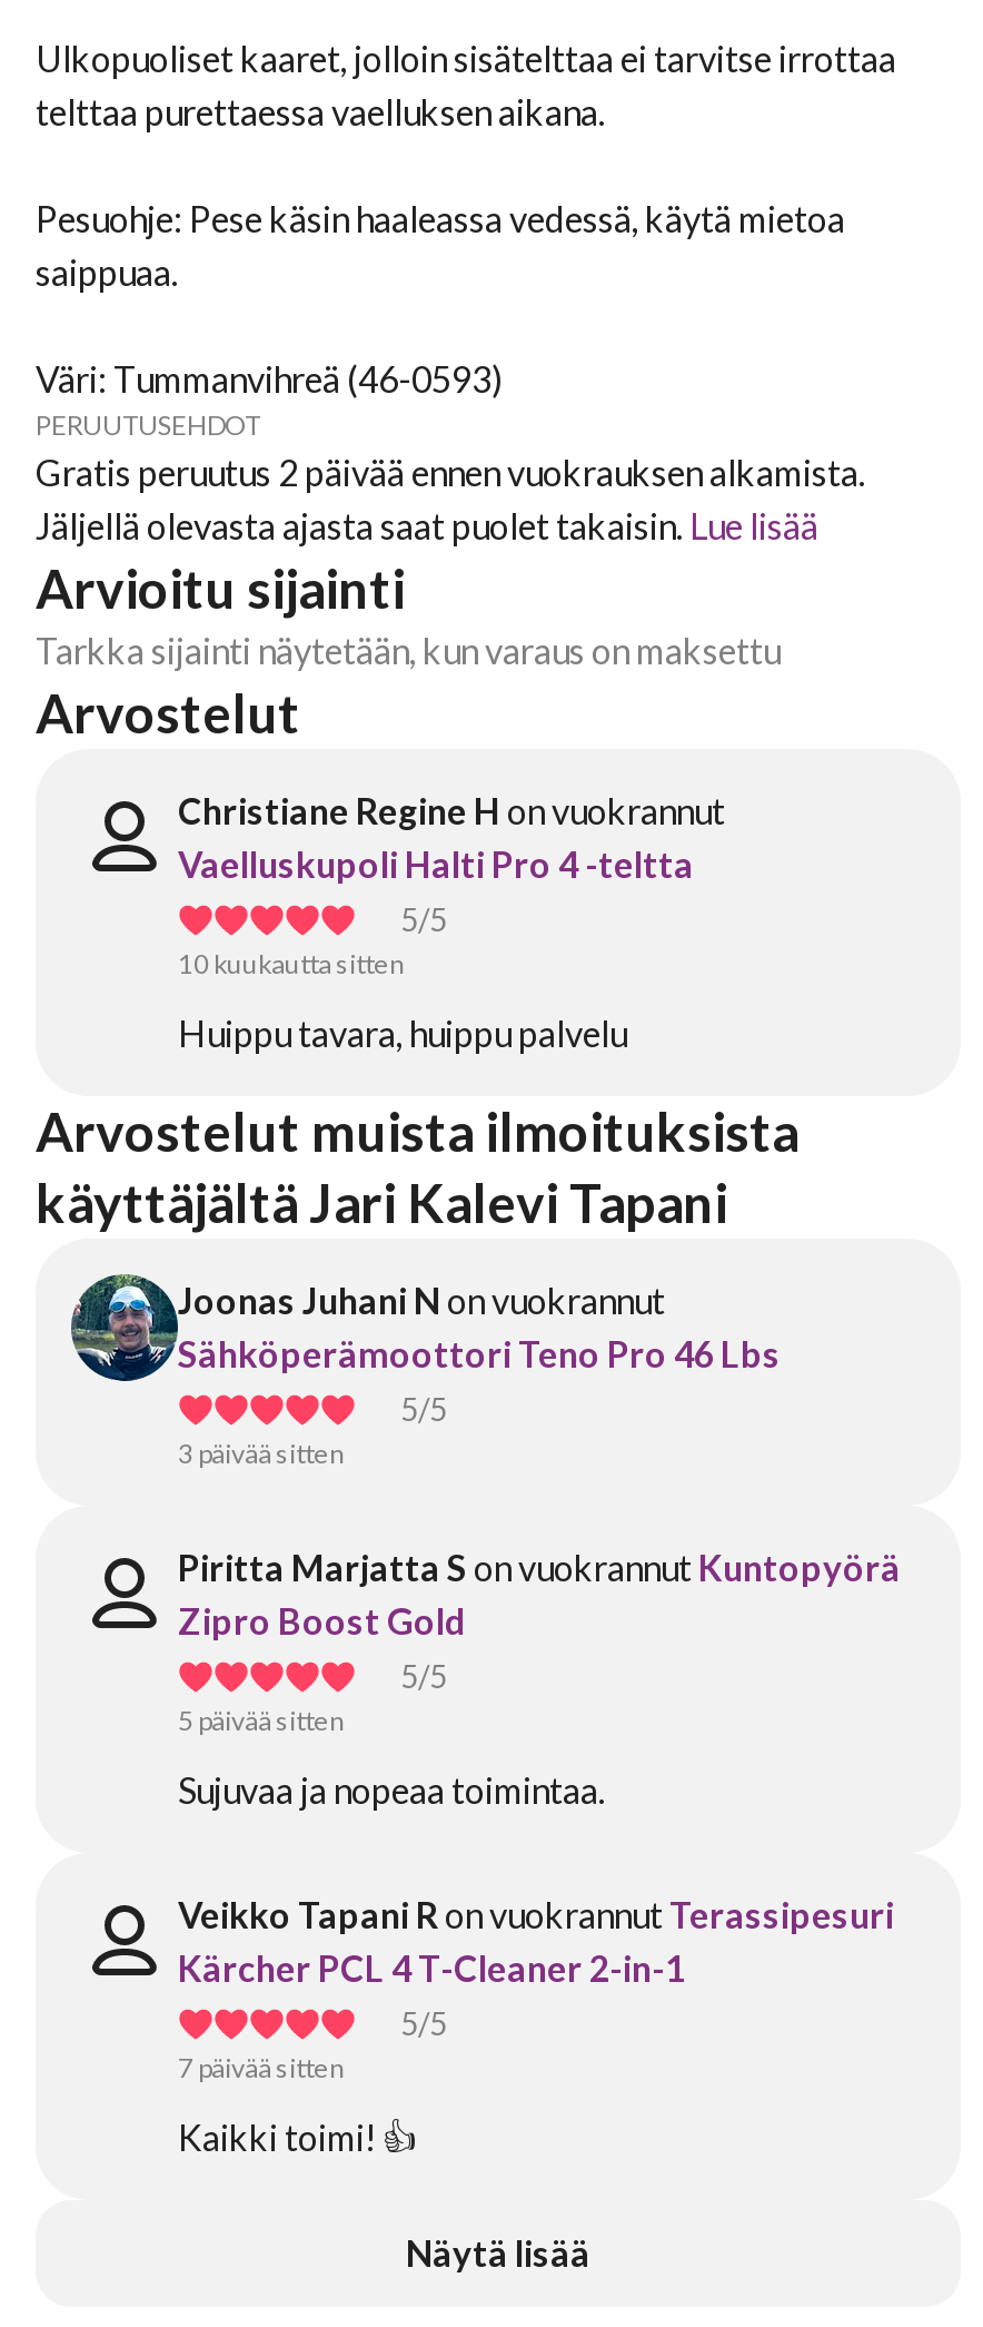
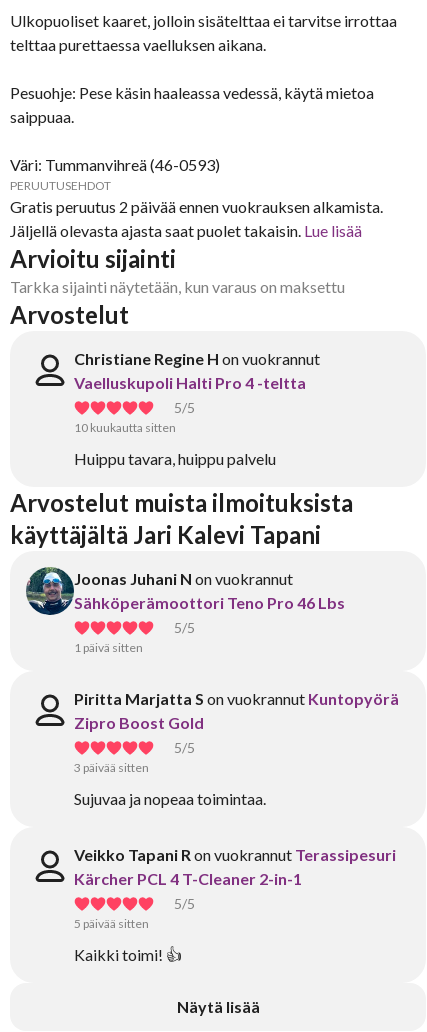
moved down: 3 päivää sitten

+ 1 päivä sitten

moved down: 5 päivää sitten

- 7 päivää sitten
